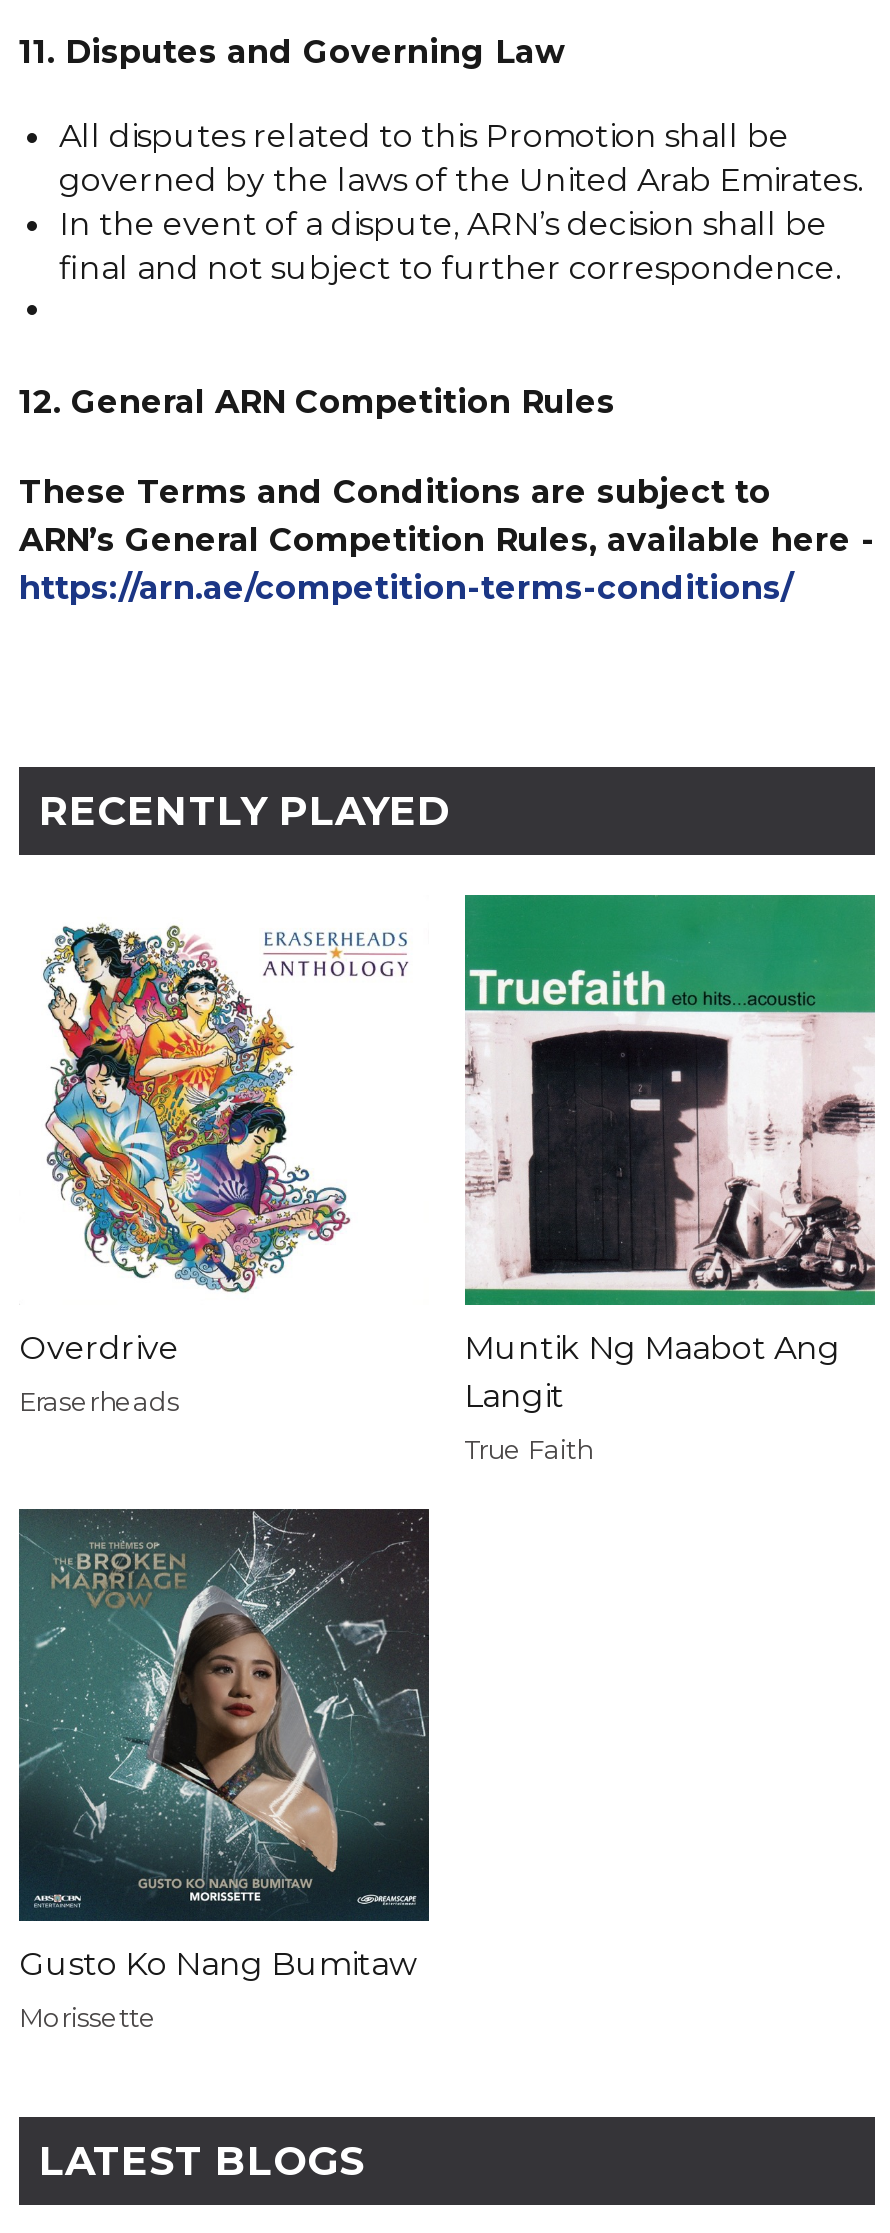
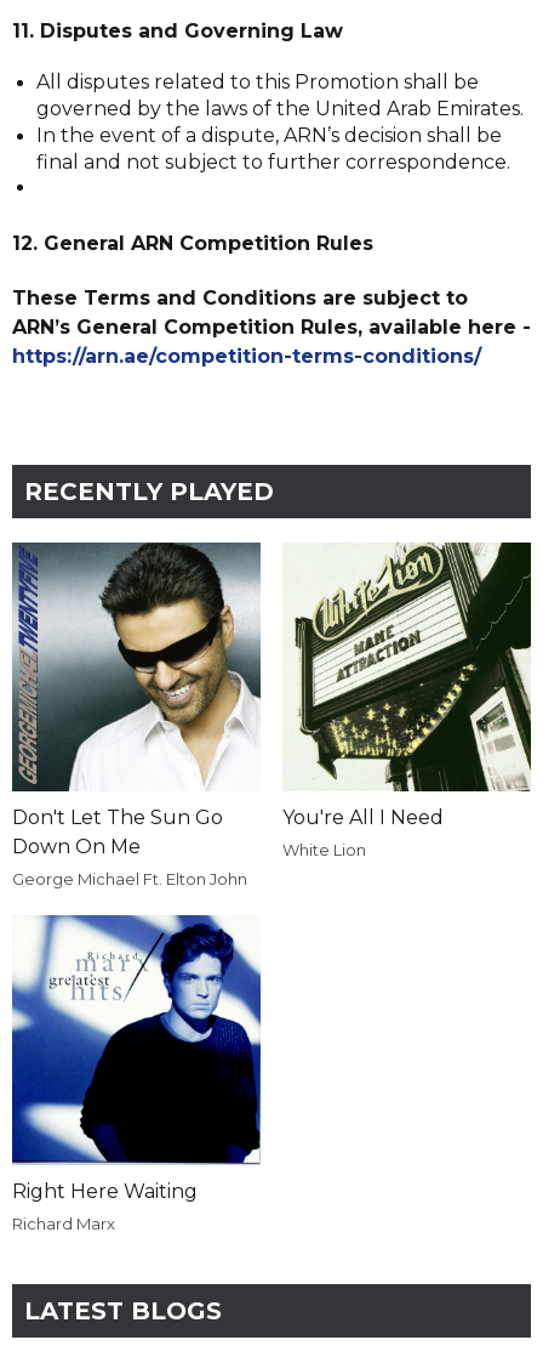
- [image]
- Overdrive
+ [image]
+ Don't Let The Sun Go
+ Down On Me

- [image]
- Muntik Ng Maabot Ang
- Langit
+ [image]
+ You're All I Need

- Eraserheads
+ George Michael Ft. Elton John

- True Faith
+ White Lion

- [image]
- Gusto Ko Nang Bumitaw
+ [image]
+ Right Here Waiting

- Morissette
+ Richard Marx
